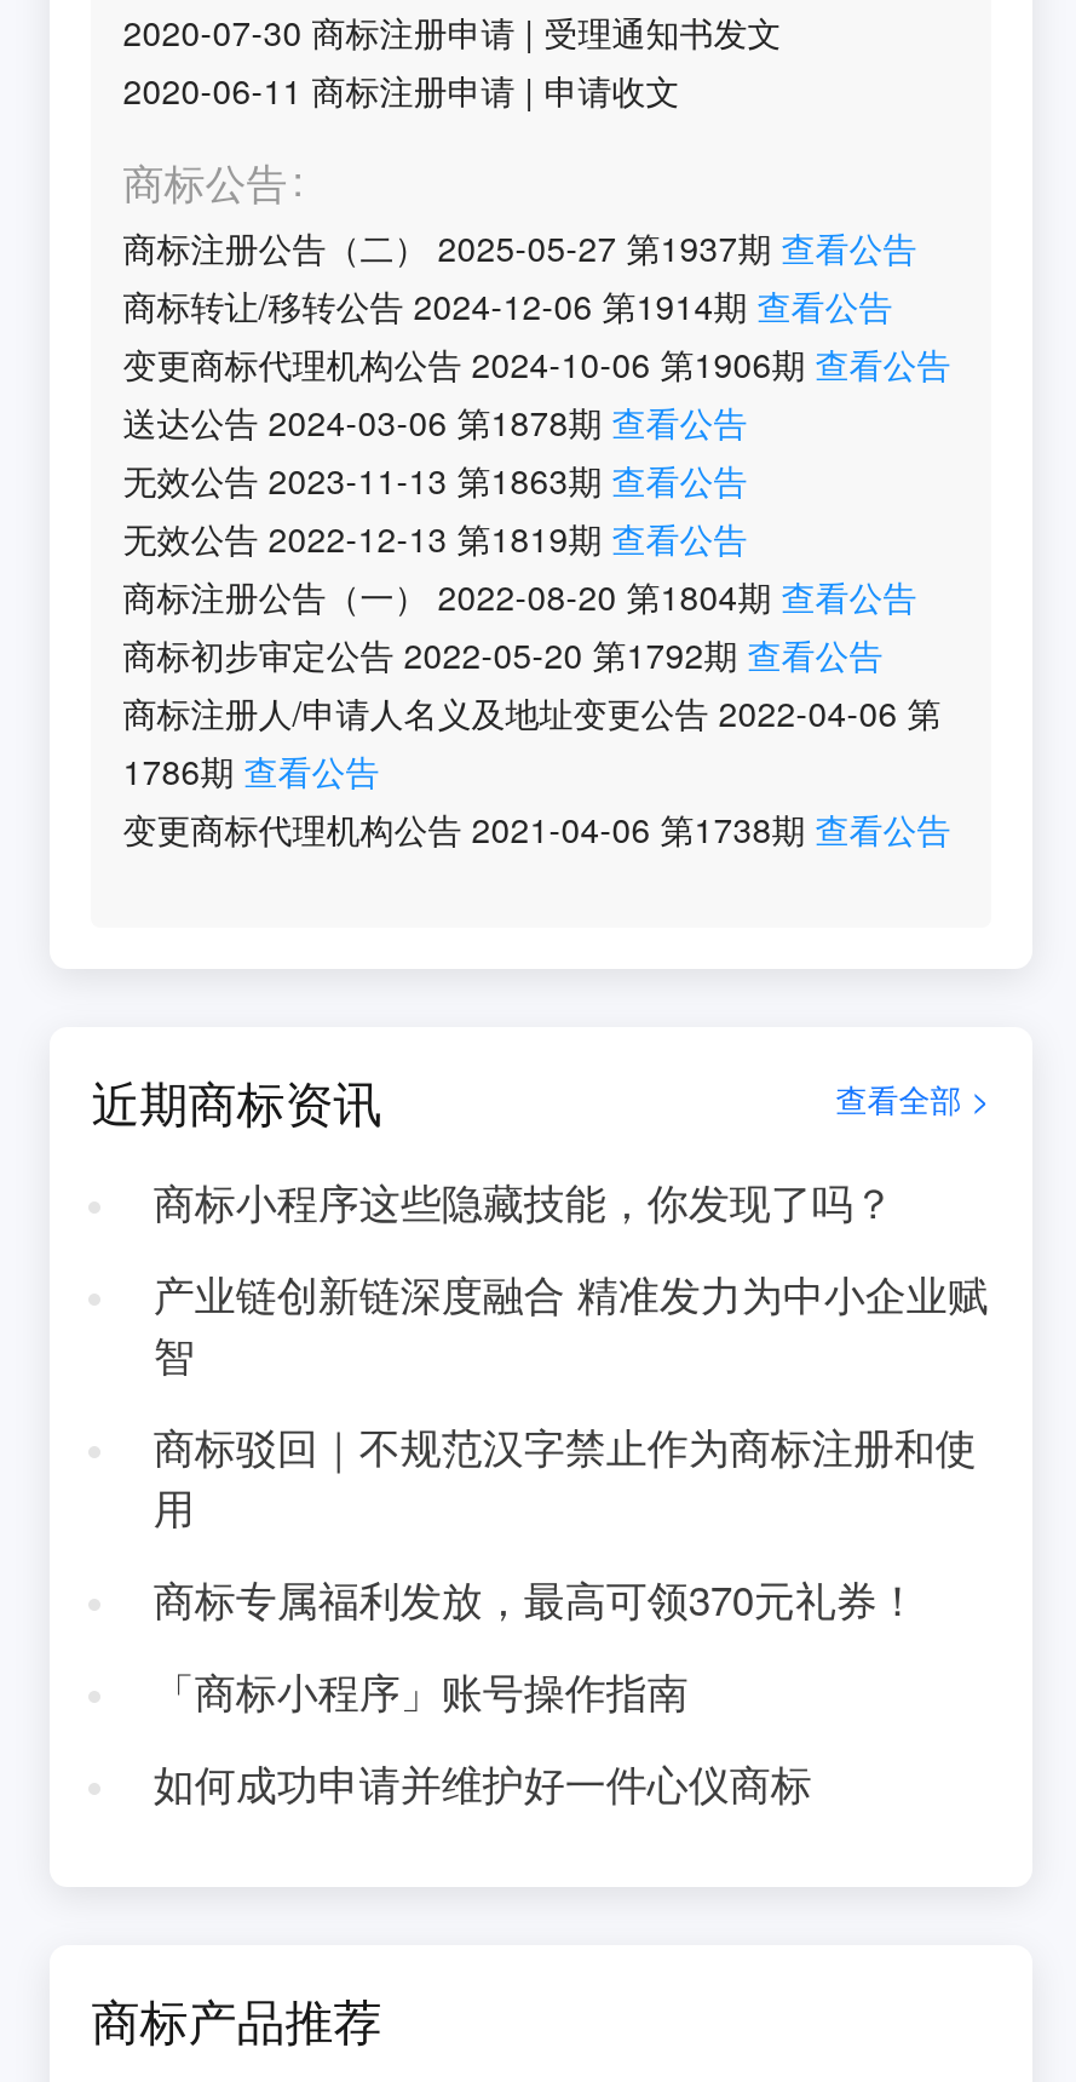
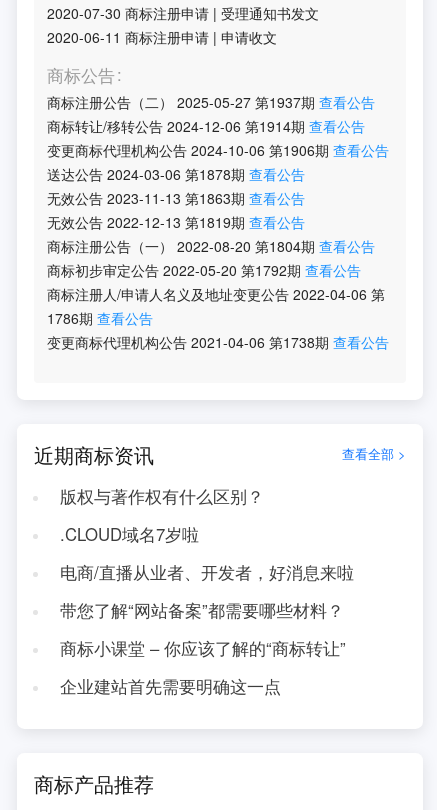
- 商标小程序这些隐藏技能，你发现了吗？
+ 版权与著作权有什么区别？

- 产业链创新链深度融合 精准发力为中小企业赋
- 智
+ .CLOUD域名7岁啦

- 商标驳回｜不规范汉字禁止作为商标注册和使
- 用
+ 电商/直播从业者、开发者，好消息来啦

- 商标专属福利发放，最高可领370元礼券！
+ 带您了解“网站备案”都需要哪些材料？

- 「商标小程序」账号操作指南
+ 商标小课堂 – 你应该了解的“商标转让”

- 如何成功申请并维护好一件心仪商标
+ 企业建站首先需要明确这一点
